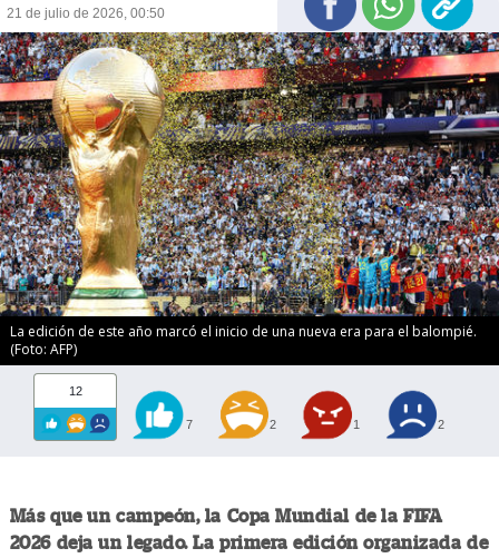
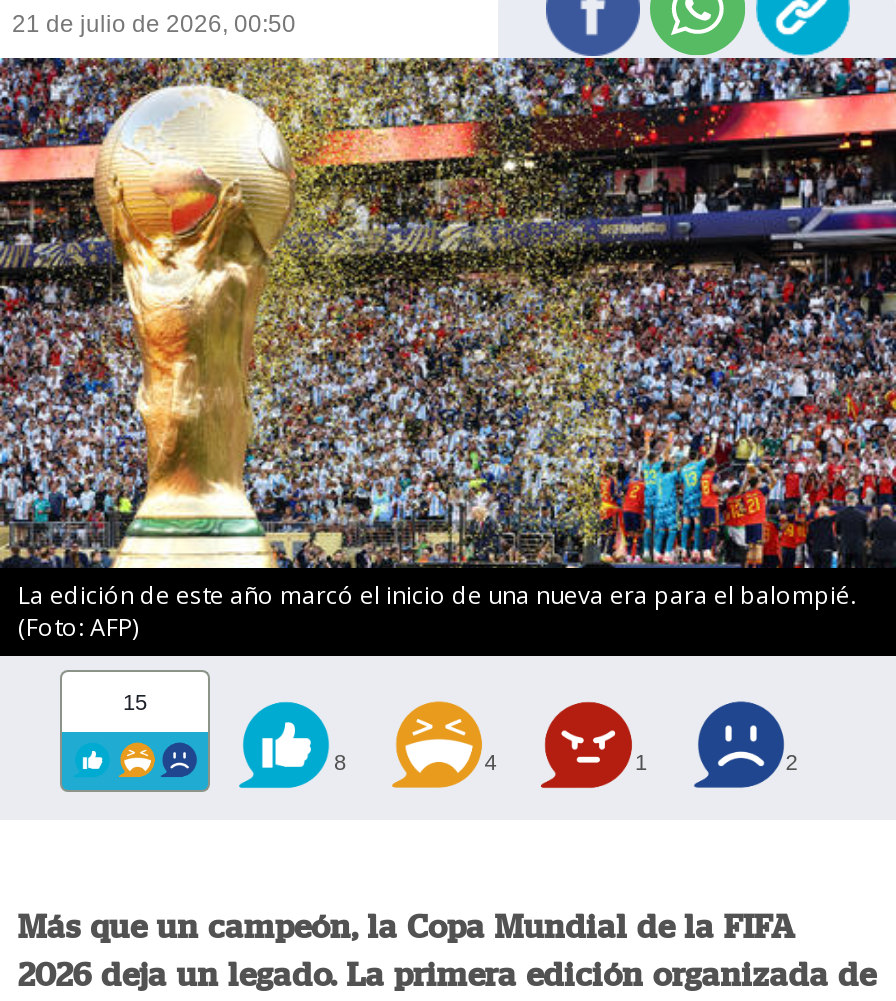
- 12
+ 15

- 7
+ 8

- 2
+ 4
